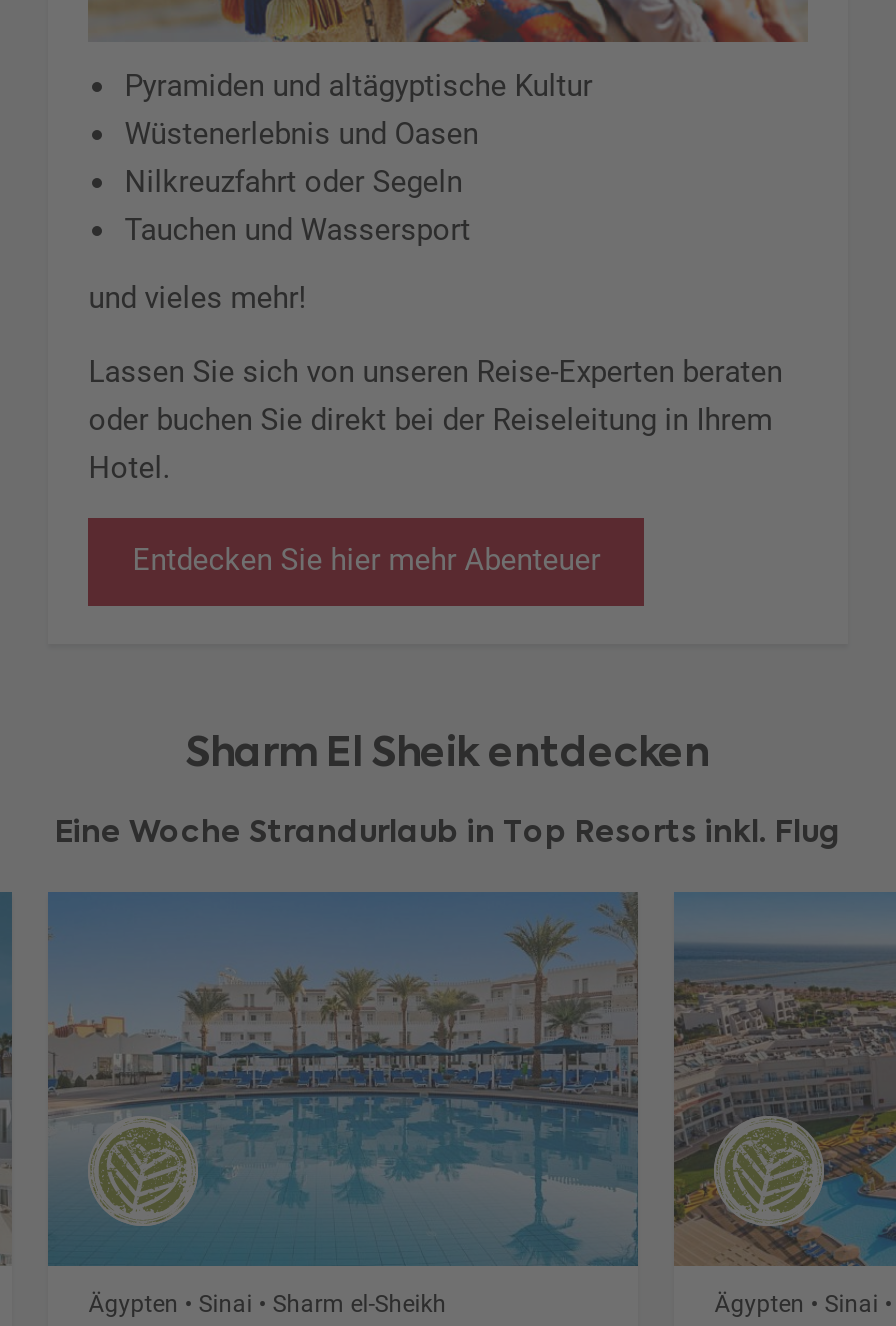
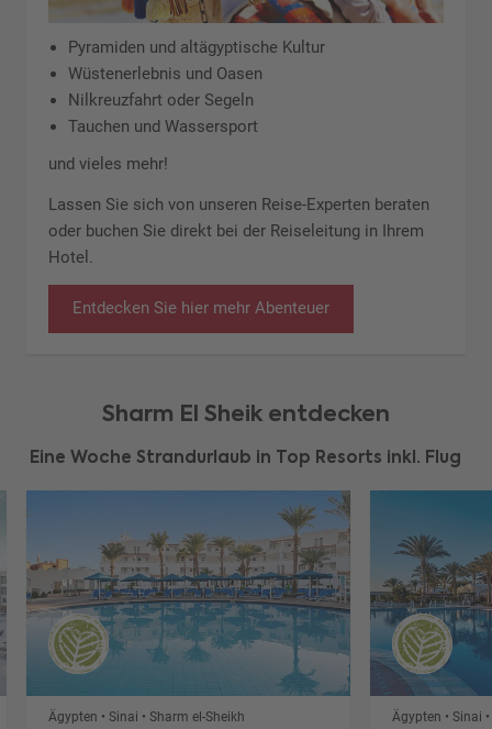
- [image]
+ [image]
